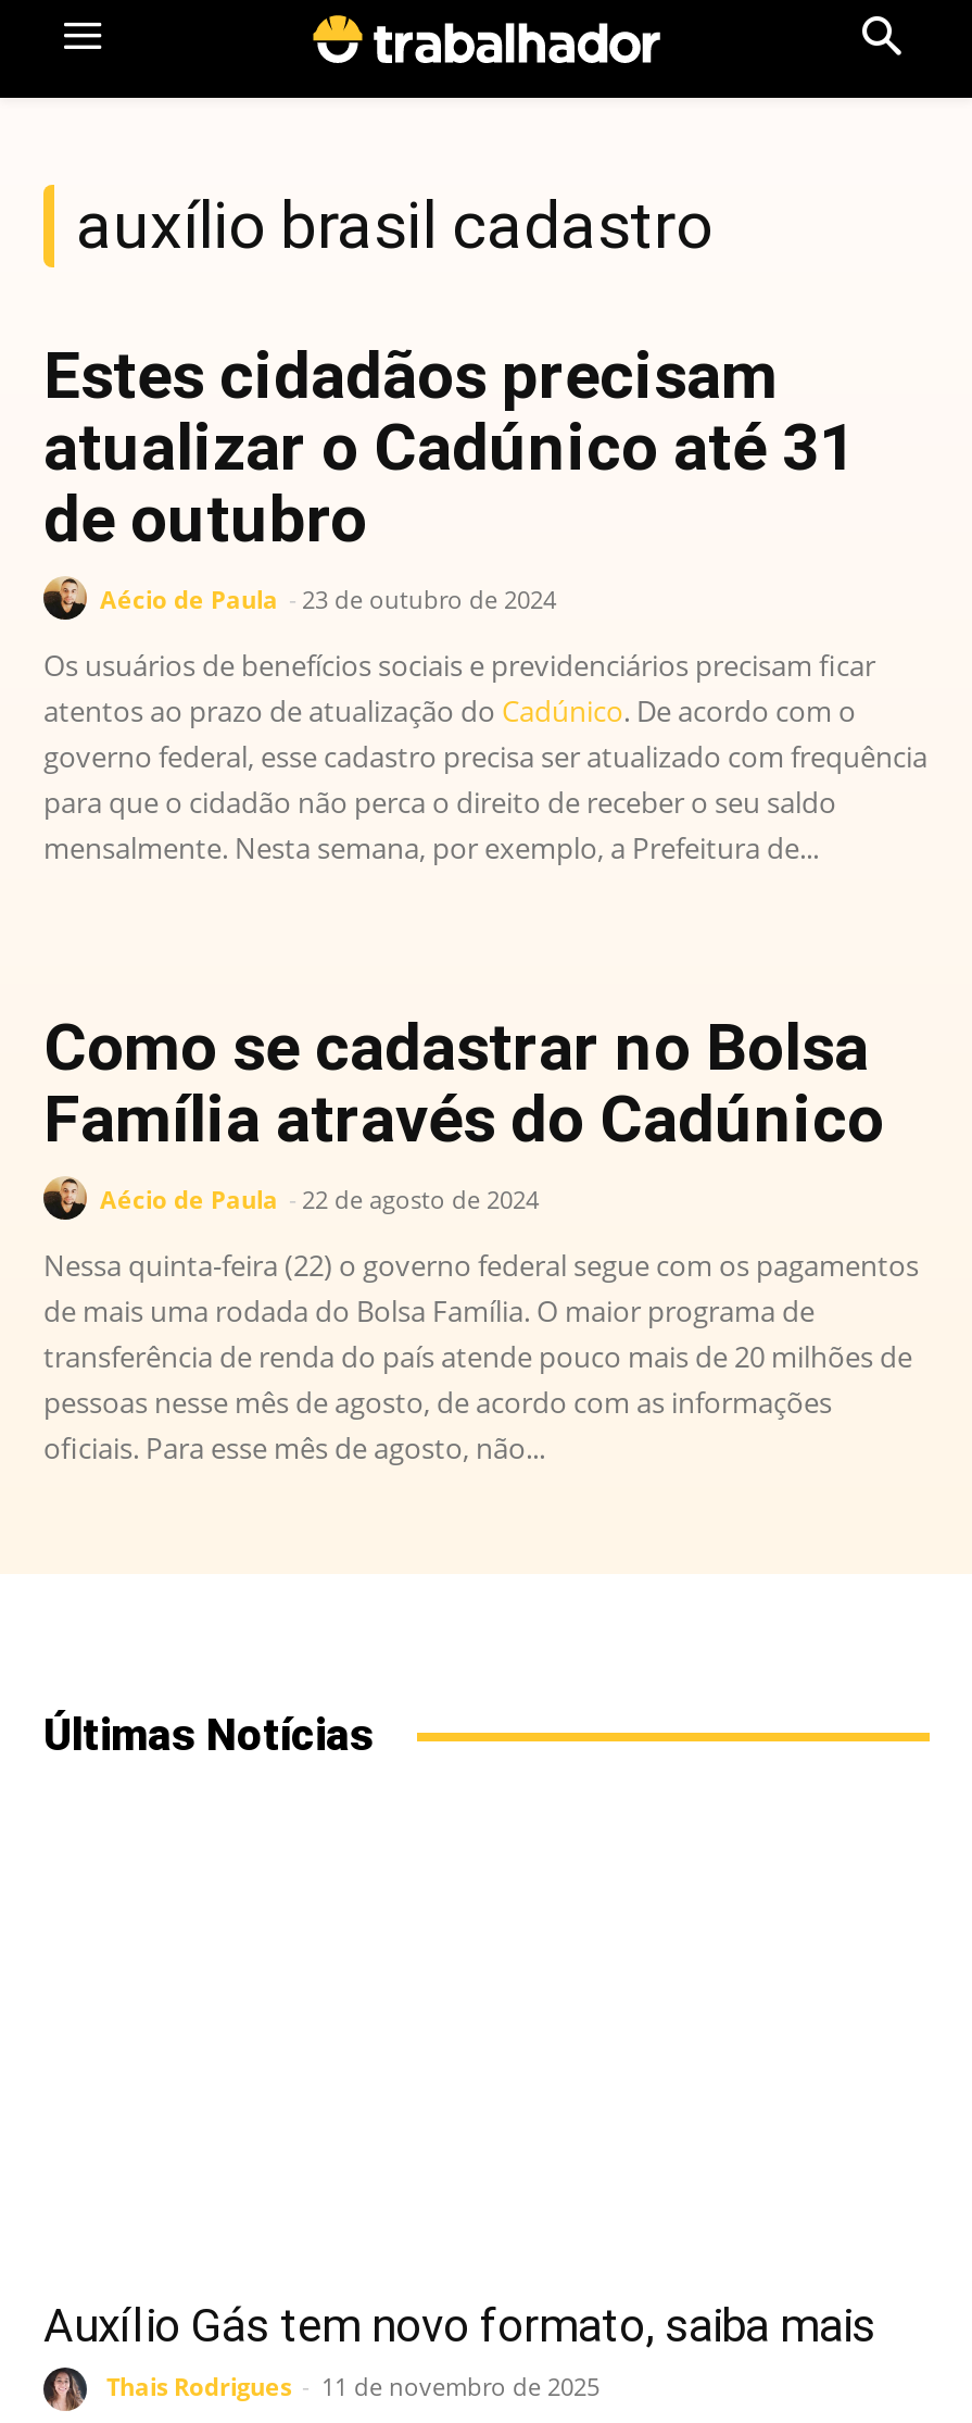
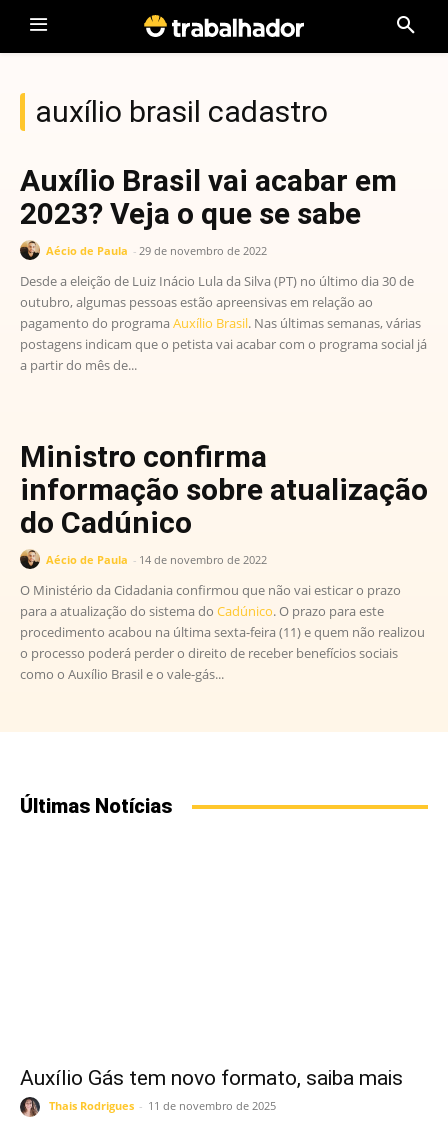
- Estes cidadãos precisam
- atualizar o Cadúnico até 31
- de outubro
- Aécio de Paula - 23 de outubro de 2024
+ Auxílio Brasil vai acabar em
+ 2023? Veja o que se sabe
+ Aécio de Paula - 29 de novembro de 2022

- Os usuários de benefícios sociais e previdenciários precisam ficar
- atentos ao prazo de atualização do Cadúnico. De acordo com o
- governo federal, esse cadastro precisa ser atualizado com frequência
- para que o cidadão não perca o direito de receber o seu saldo
- mensalmente. Nesta semana, por exemplo, a Prefeitura de...
+ Desde a eleição de Luiz Inácio Lula da Silva (PT) no último dia 30 de
+ outubro, algumas pessoas estão apreensivas em relação ao
+ pagamento do programa Auxílio Brasil. Nas últimas semanas, várias
+ postagens indicam que o petista vai acabar com o programa social já
+ a partir do mês de...

- Como se cadastrar no Bolsa
- Família através do Cadúnico
- Aécio de Paula - 22 de agosto de 2024
+ Ministro confirma
+ informação sobre atualização
+ do Cadúnico
+ Aécio de Paula - 14 de novembro de 2022

- Nessa quinta-feira (22) o governo federal segue com os pagamentos
- de mais uma rodada do Bolsa Família. O maior programa de
- transferência de renda do país atende pouco mais de 20 milhões de
- pessoas nesse mês de agosto, de acordo com as informações
- oficiais. Para esse mês de agosto, não...
+ O Ministério da Cidadania confirmou que não vai esticar o prazo
+ para a atualização do sistema do Cadúnico. O prazo para este
+ procedimento acabou na última sexta-feira (11) e quem não realizou
+ o processo poderá perder o direito de receber benefícios sociais
+ como o Auxílio Brasil e o vale-gás...
